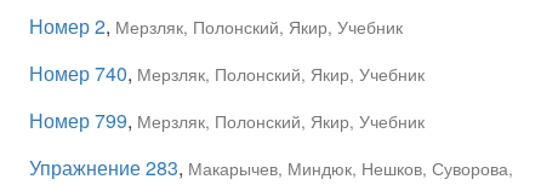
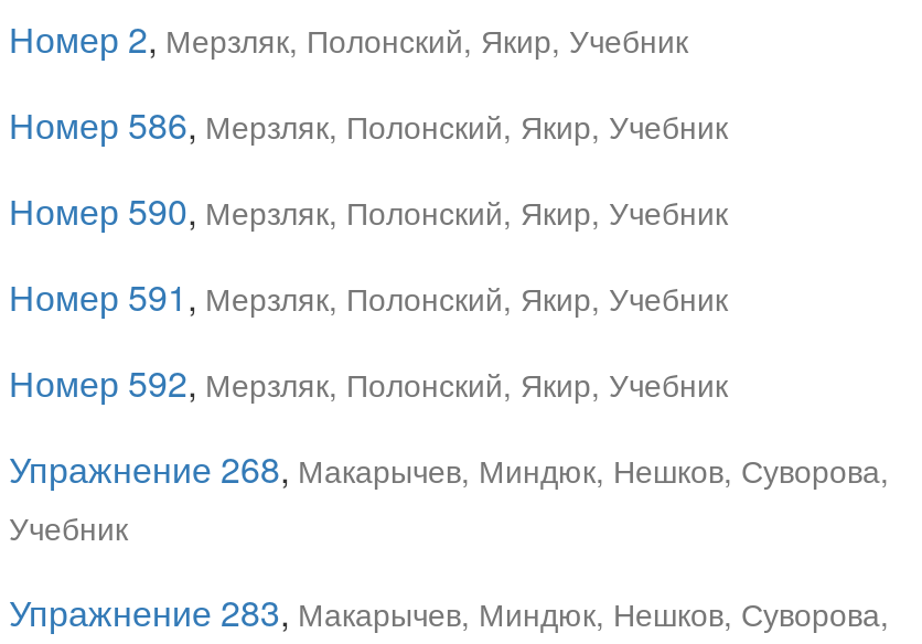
- Номер 740, Мерзляк, Полонский, Якир, Учебник
- Номер 799, Мерзляк, Полонский, Якир, Учебник
+ Номер 586, Мерзляк, Полонский, Якир, Учебник
+ Номер 590, Мерзляк, Полонский, Якир, Учебник
+ Номер 591, Мерзляк, Полонский, Якир, Учебник
+ Номер 592, Мерзляк, Полонский, Якир, Учебник
+ Упражнение 268, Макарычев, Миндюк, Нешков, Суворова,
+ Учебник
